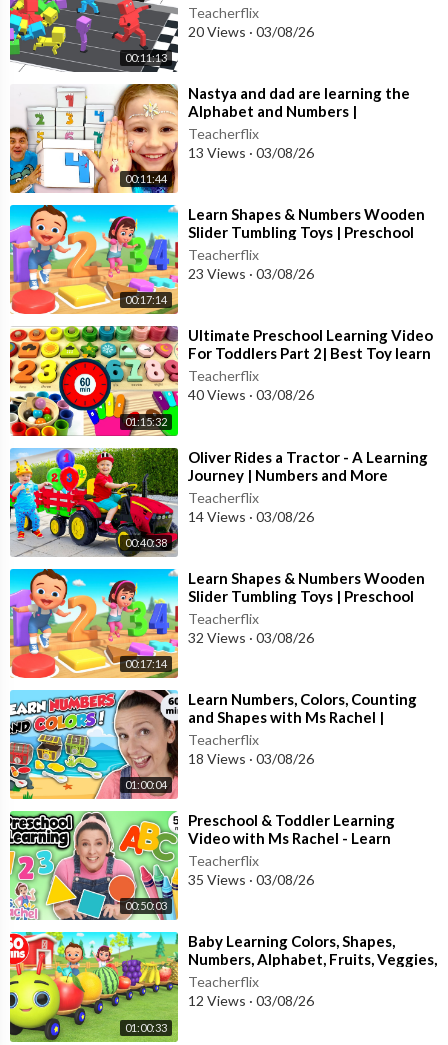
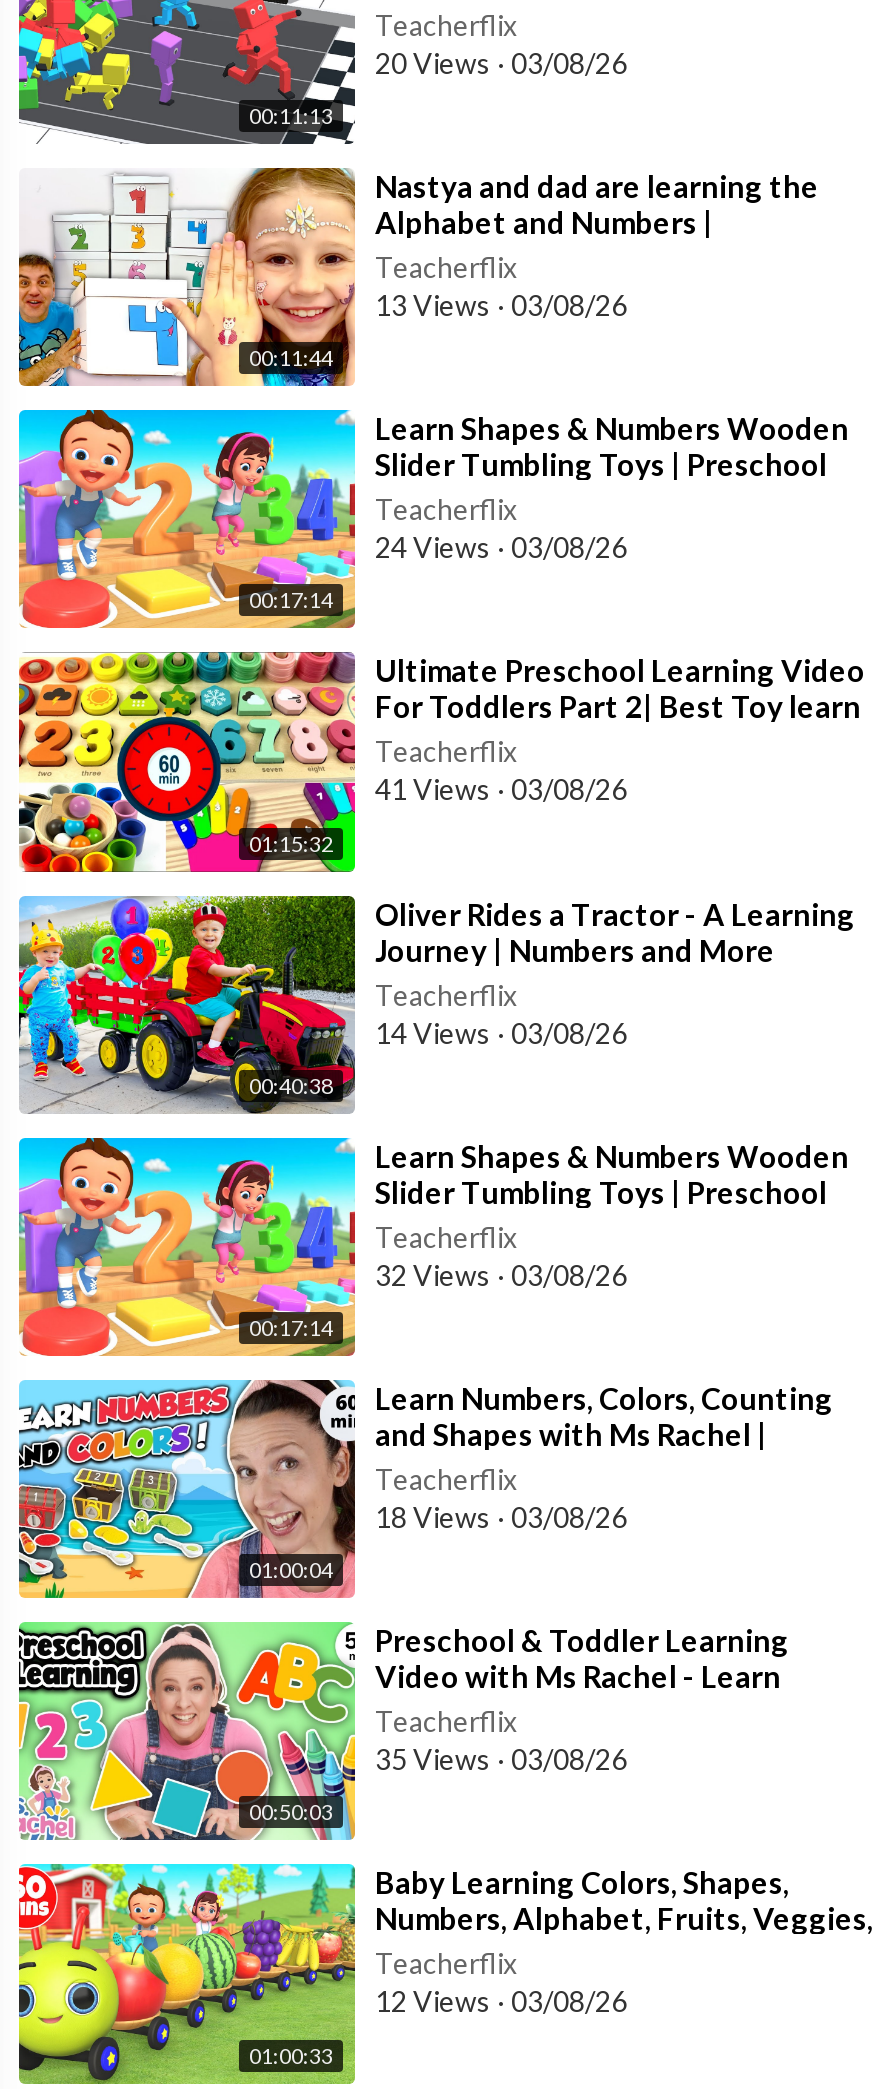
- 23 Views · 03/08/26
+ 24 Views · 03/08/26

- 40 Views · 03/08/26
+ 41 Views · 03/08/26
